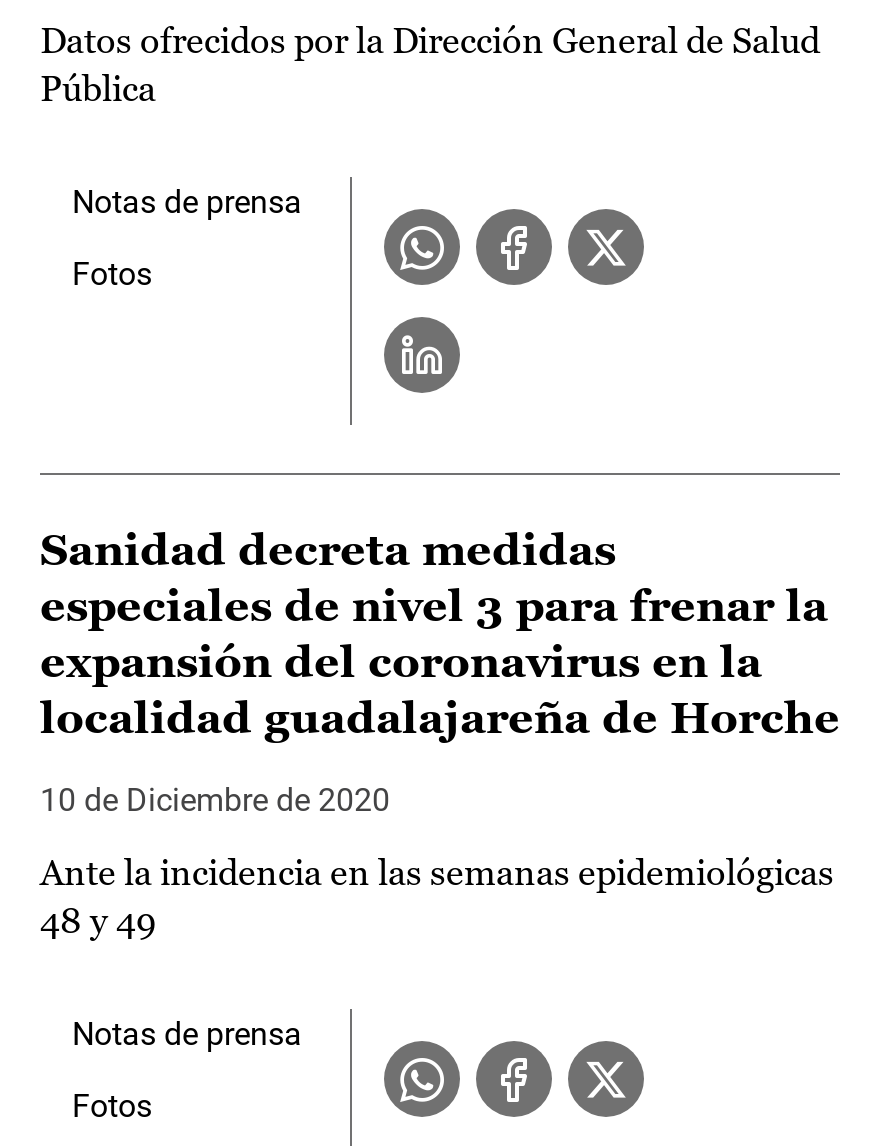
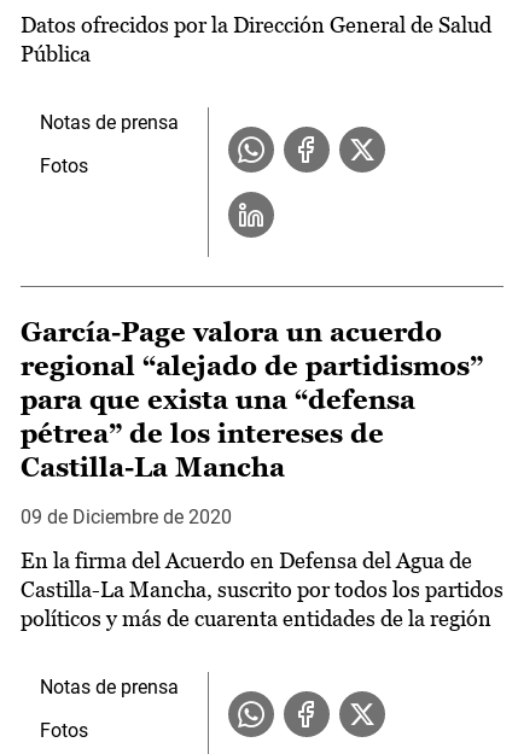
- Sanidad decreta medidas
- especiales de nivel 3 para frenar la
- expansión del coronavirus en la
- localidad guadalajareña de Horche
+ García-Page valora un acuerdo
+ regional “alejado de partidismos”
+ para que exista una “defensa
+ pétrea” de los intereses de
+ Castilla-La Mancha

- 10 de Diciembre de 2020
+ 09 de Diciembre de 2020

- Ante la incidencia en las semanas epidemiológicas
- 48 y 49
+ En la firma del Acuerdo en Defensa del Agua de
+ Castilla-La Mancha, suscrito por todos los partidos
+ políticos y más de cuarenta entidades de la región
